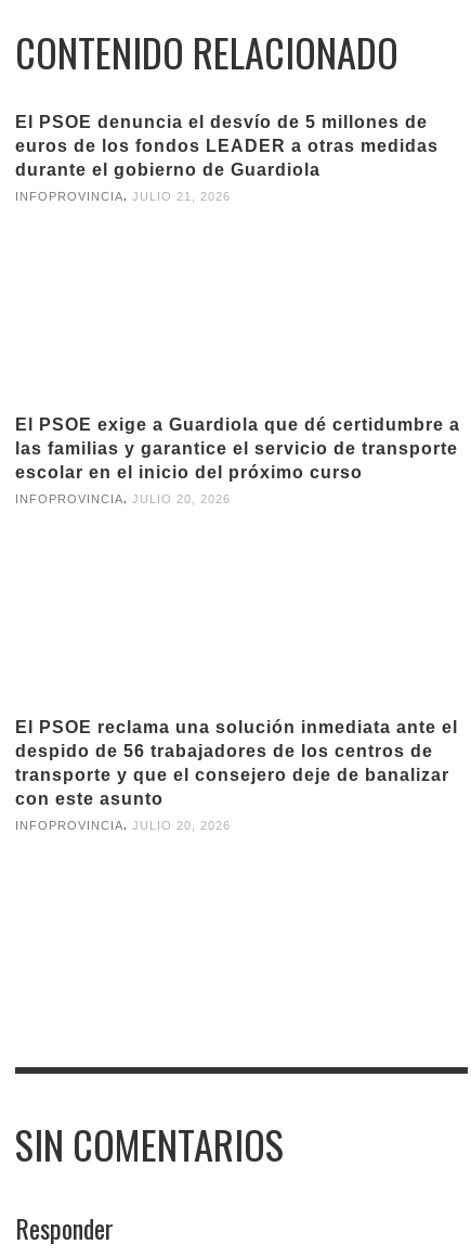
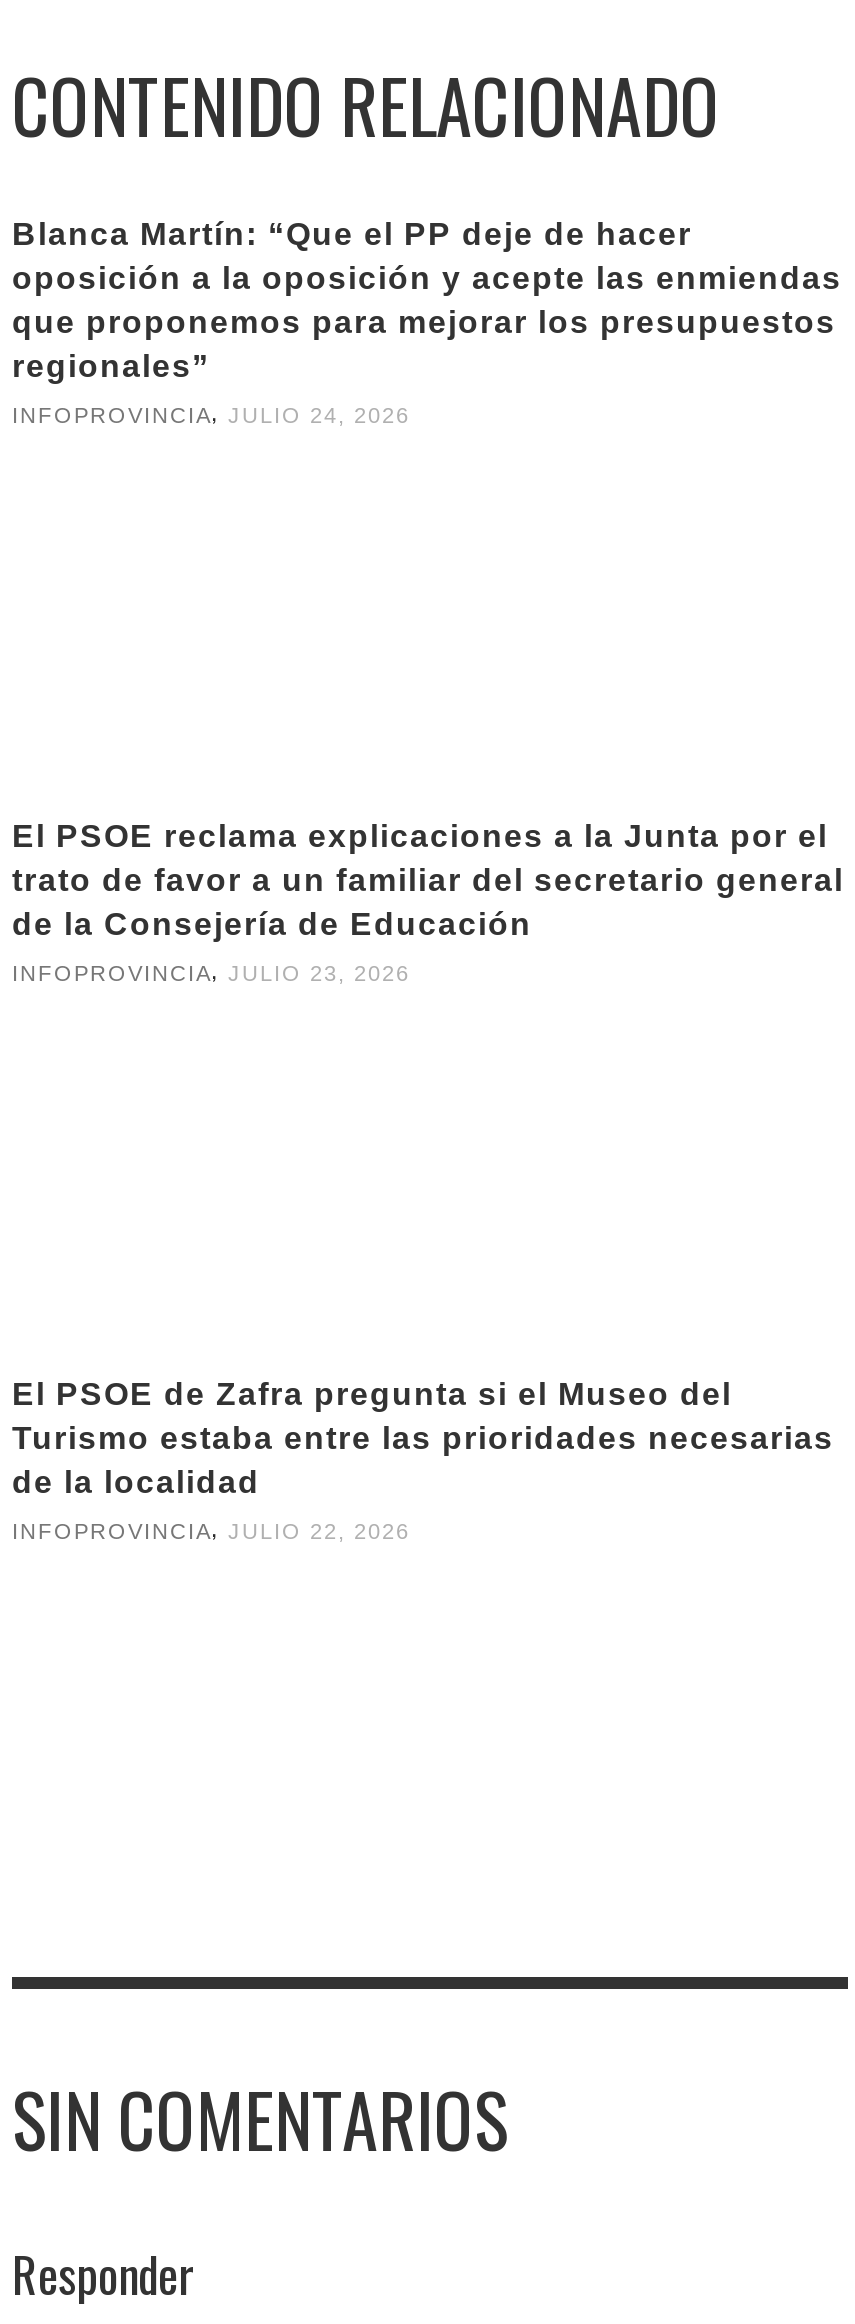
- El PSOE denuncia el desvío de 5 millones de
- euros de los fondos LEADER a otras medidas
- durante el gobierno de Guardiola
- INFOPROVINCIA, JULIO 21, 2026
+ Blanca Martín: “Que el PP deje de hacer
+ oposición a la oposición y acepte las enmiendas
+ que proponemos para mejorar los presupuestos
+ regionales”
+ INFOPROVINCIA, JULIO 24, 2026

- El PSOE exige a Guardiola que dé certidumbre a
- las familias y garantice el servicio de transporte
- escolar en el inicio del próximo curso
- INFOPROVINCIA, JULIO 20, 2026
+ El PSOE reclama explicaciones a la Junta por el
+ trato de favor a un familiar del secretario general
+ de la Consejería de Educación
+ INFOPROVINCIA, JULIO 23, 2026

- El PSOE reclama una solución inmediata ante el
- despido de 56 trabajadores de los centros de
- transporte y que el consejero deje de banalizar
- con este asunto
- INFOPROVINCIA, JULIO 20, 2026
+ El PSOE de Zafra pregunta si el Museo del
+ Turismo estaba entre las prioridades necesarias
+ de la localidad
+ INFOPROVINCIA, JULIO 22, 2026
